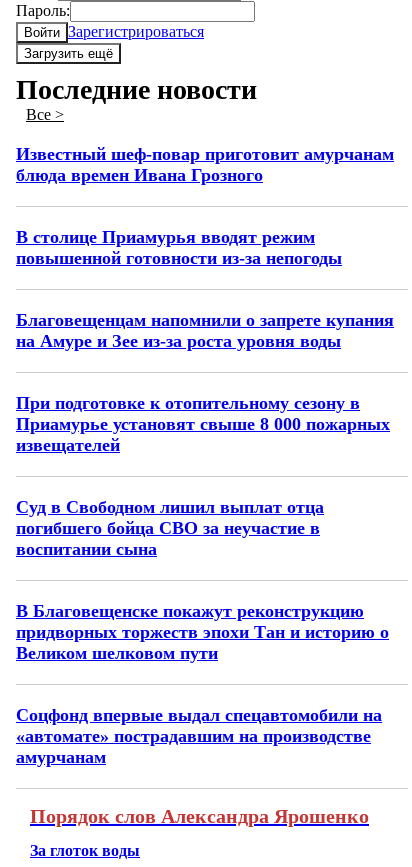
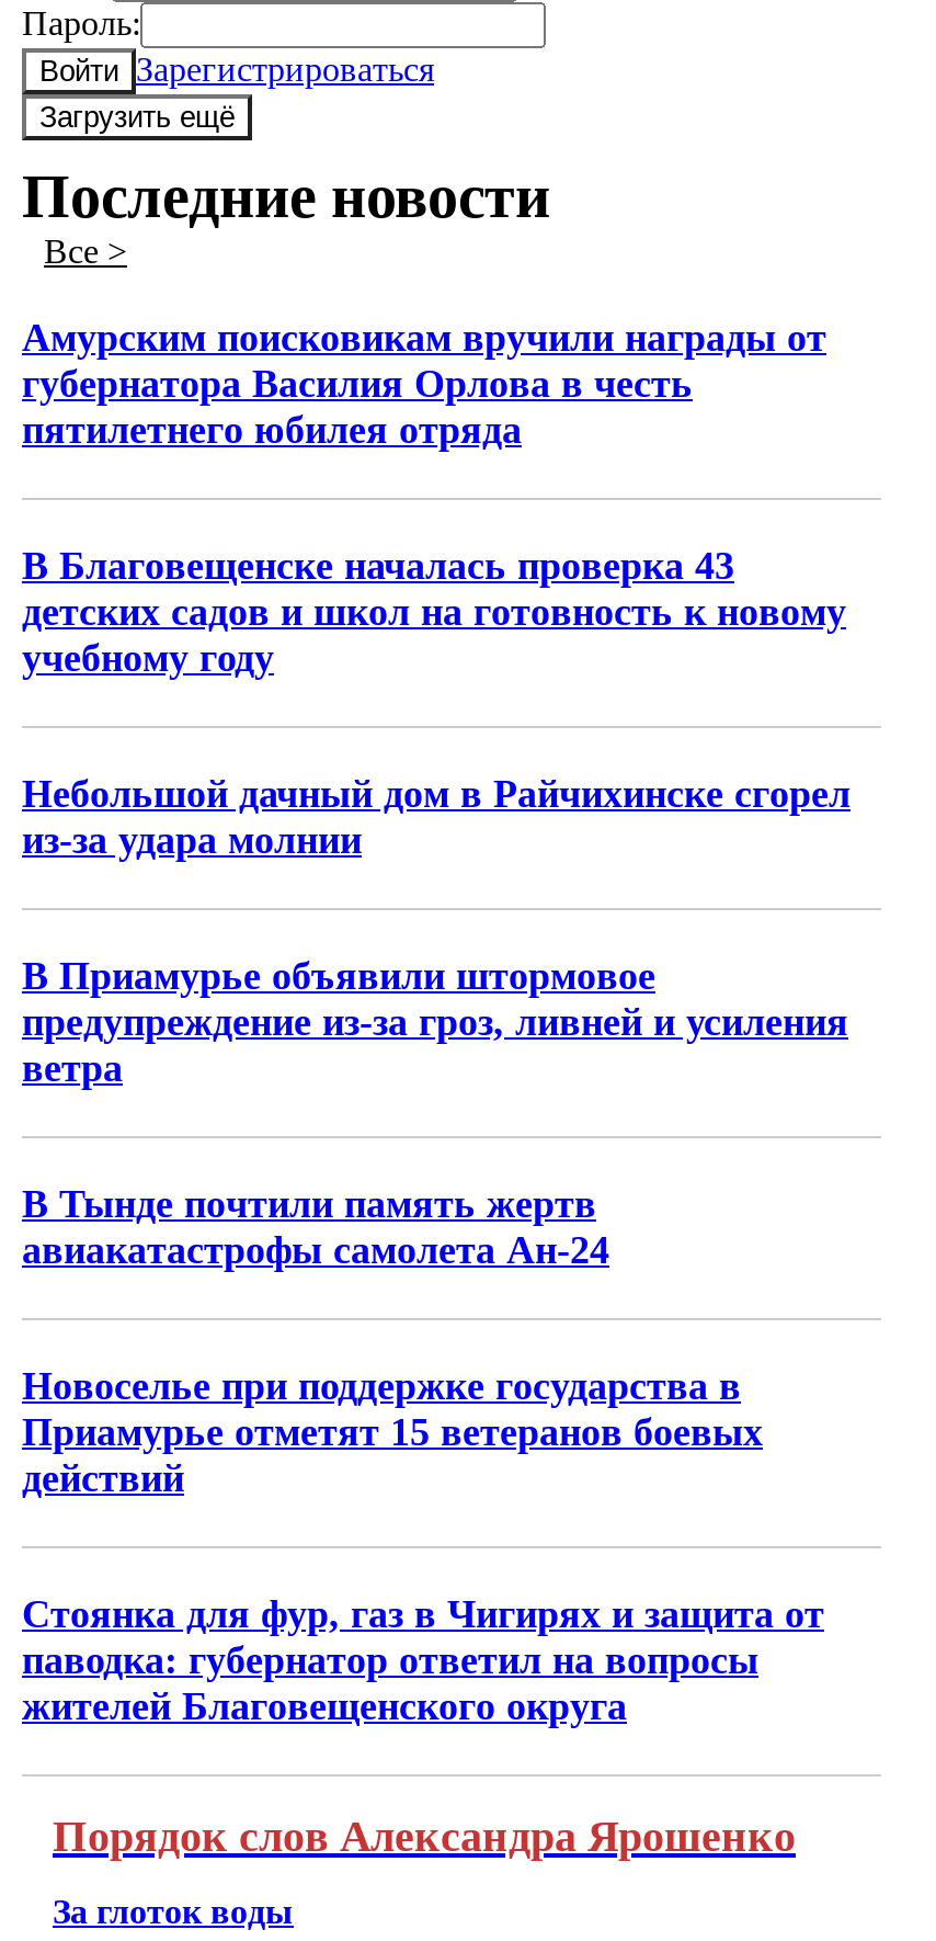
- Известный шеф-повар приготовит амурчанам
- блюда времен Ивана Грозного
+ Амурским поисковикам вручили награды от
+ губернатора Василия Орлова в честь
+ пятилетнего юбилея отряда

- В столице Приамурья вводят режим
- повышенной готовности из-за непогоды
+ В Благовещенске началась проверка 43
+ детских садов и школ на готовность к новому
+ учебному году

- Благовещенцам напомнили о запрете купания
- на Амуре и Зее из-за роста уровня воды
+ Небольшой дачный дом в Райчихинске сгорел
+ из-за удара молнии

- При подготовке к отопительному сезону в
- Приамурье установят свыше 8 000 пожарных
- извещателей
+ В Приамурье объявили штормовое
+ предупреждение из-за гроз, ливней и усиления
+ ветра

- Суд в Свободном лишил выплат отца
- погибшего бойца СВО за неучастие в
- воспитании сына
+ В Тынде почтили память жертв
+ авиакатастрофы самолета Ан-24

- В Благовещенске покажут реконструкцию
- придворных торжеств эпохи Тан и историю о
- Великом шелковом пути
+ Новоселье при поддержке государства в
+ Приамурье отметят 15 ветеранов боевых
+ действий

- Соцфонд впервые выдал спецавтомобили на
- «автомате» пострадавшим на производстве
- амурчанам
+ Стоянка для фур, газ в Чигирях и защита от
+ паводка: губернатор ответил на вопросы
+ жителей Благовещенского округа
